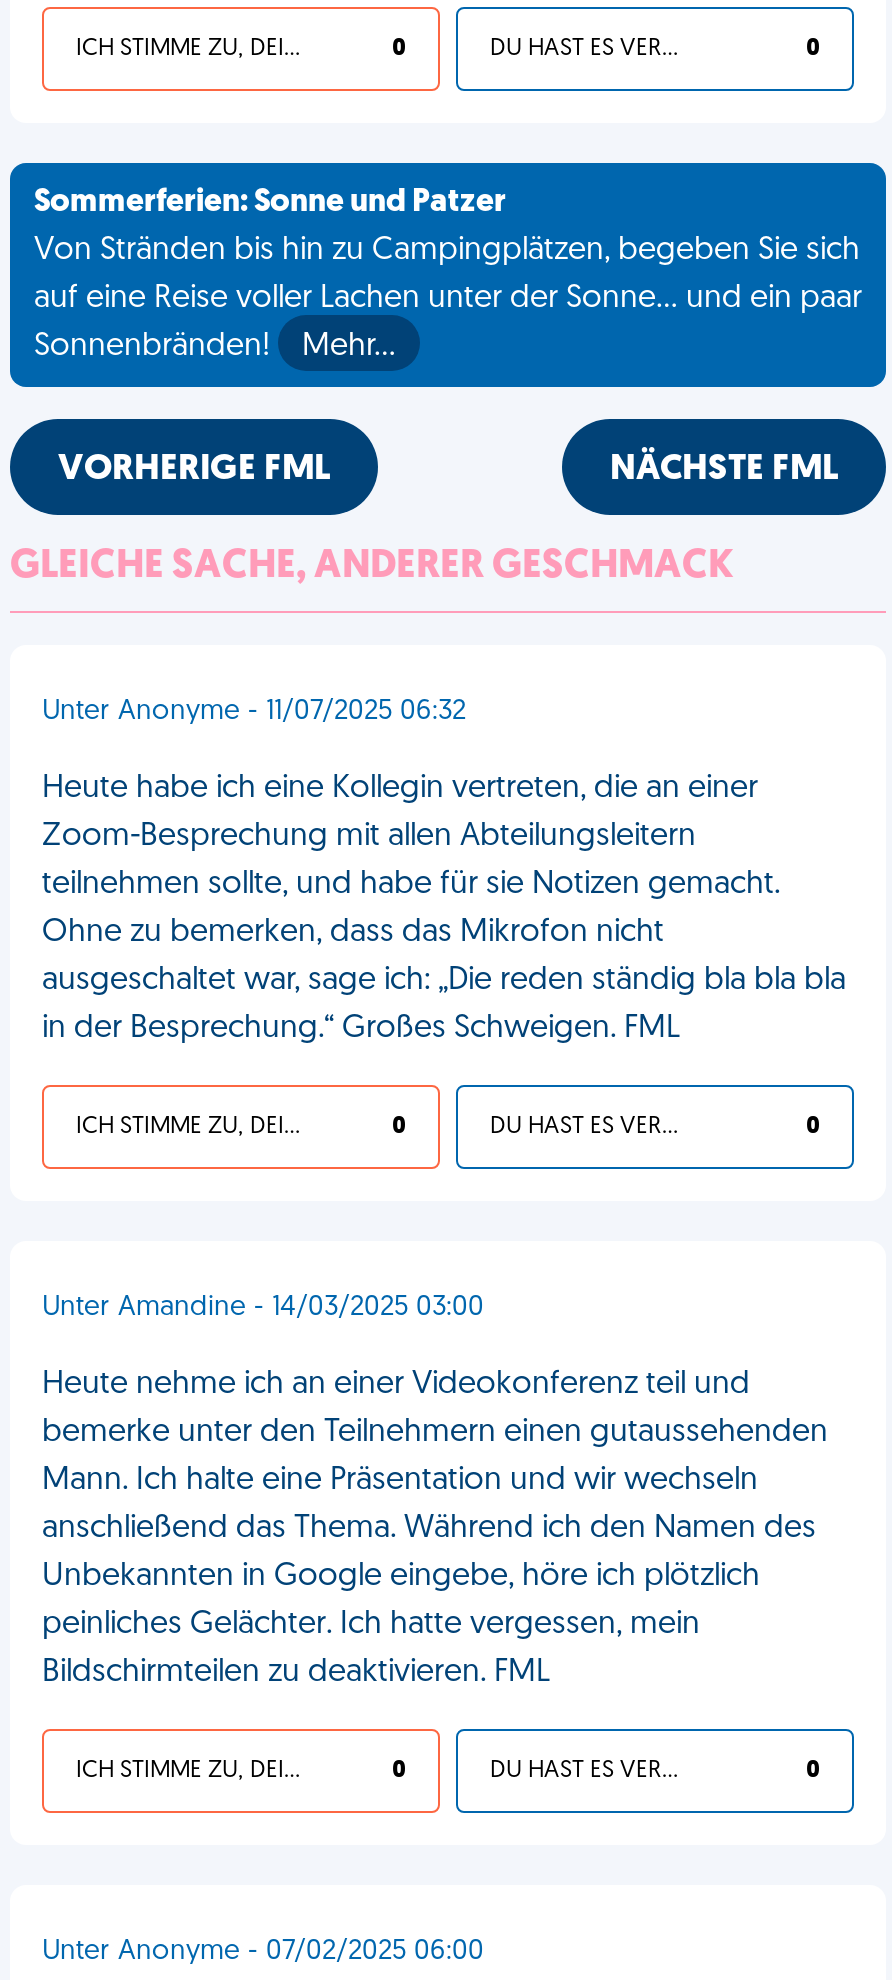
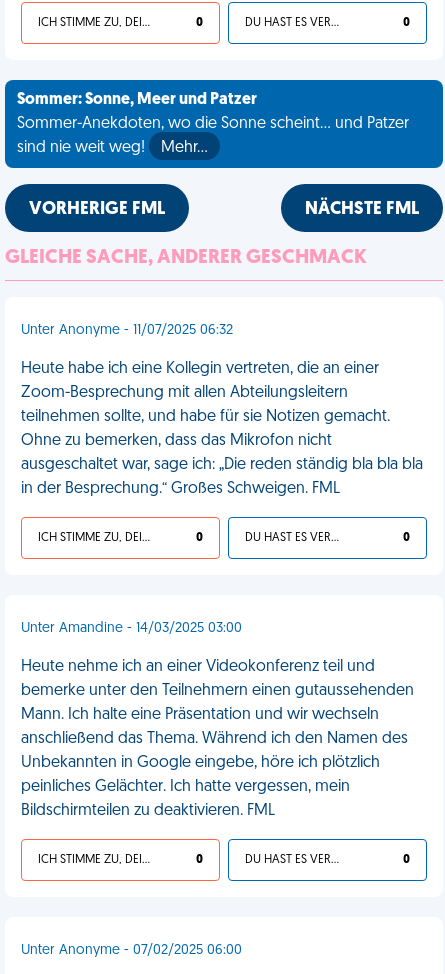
- Sommerferien: Sonne und Patzer
- Von Stränden bis hin zu Campingplätzen, begeben Sie sich
- auf eine Reise voller Lachen unter der Sonne... und ein paar
- Sonnenbränden!
+ Sommer: Sonne, Meer und Patzer
+ Sommer-Anekdoten, wo die Sonne scheint... und Patzer
+ sind nie weit weg!
